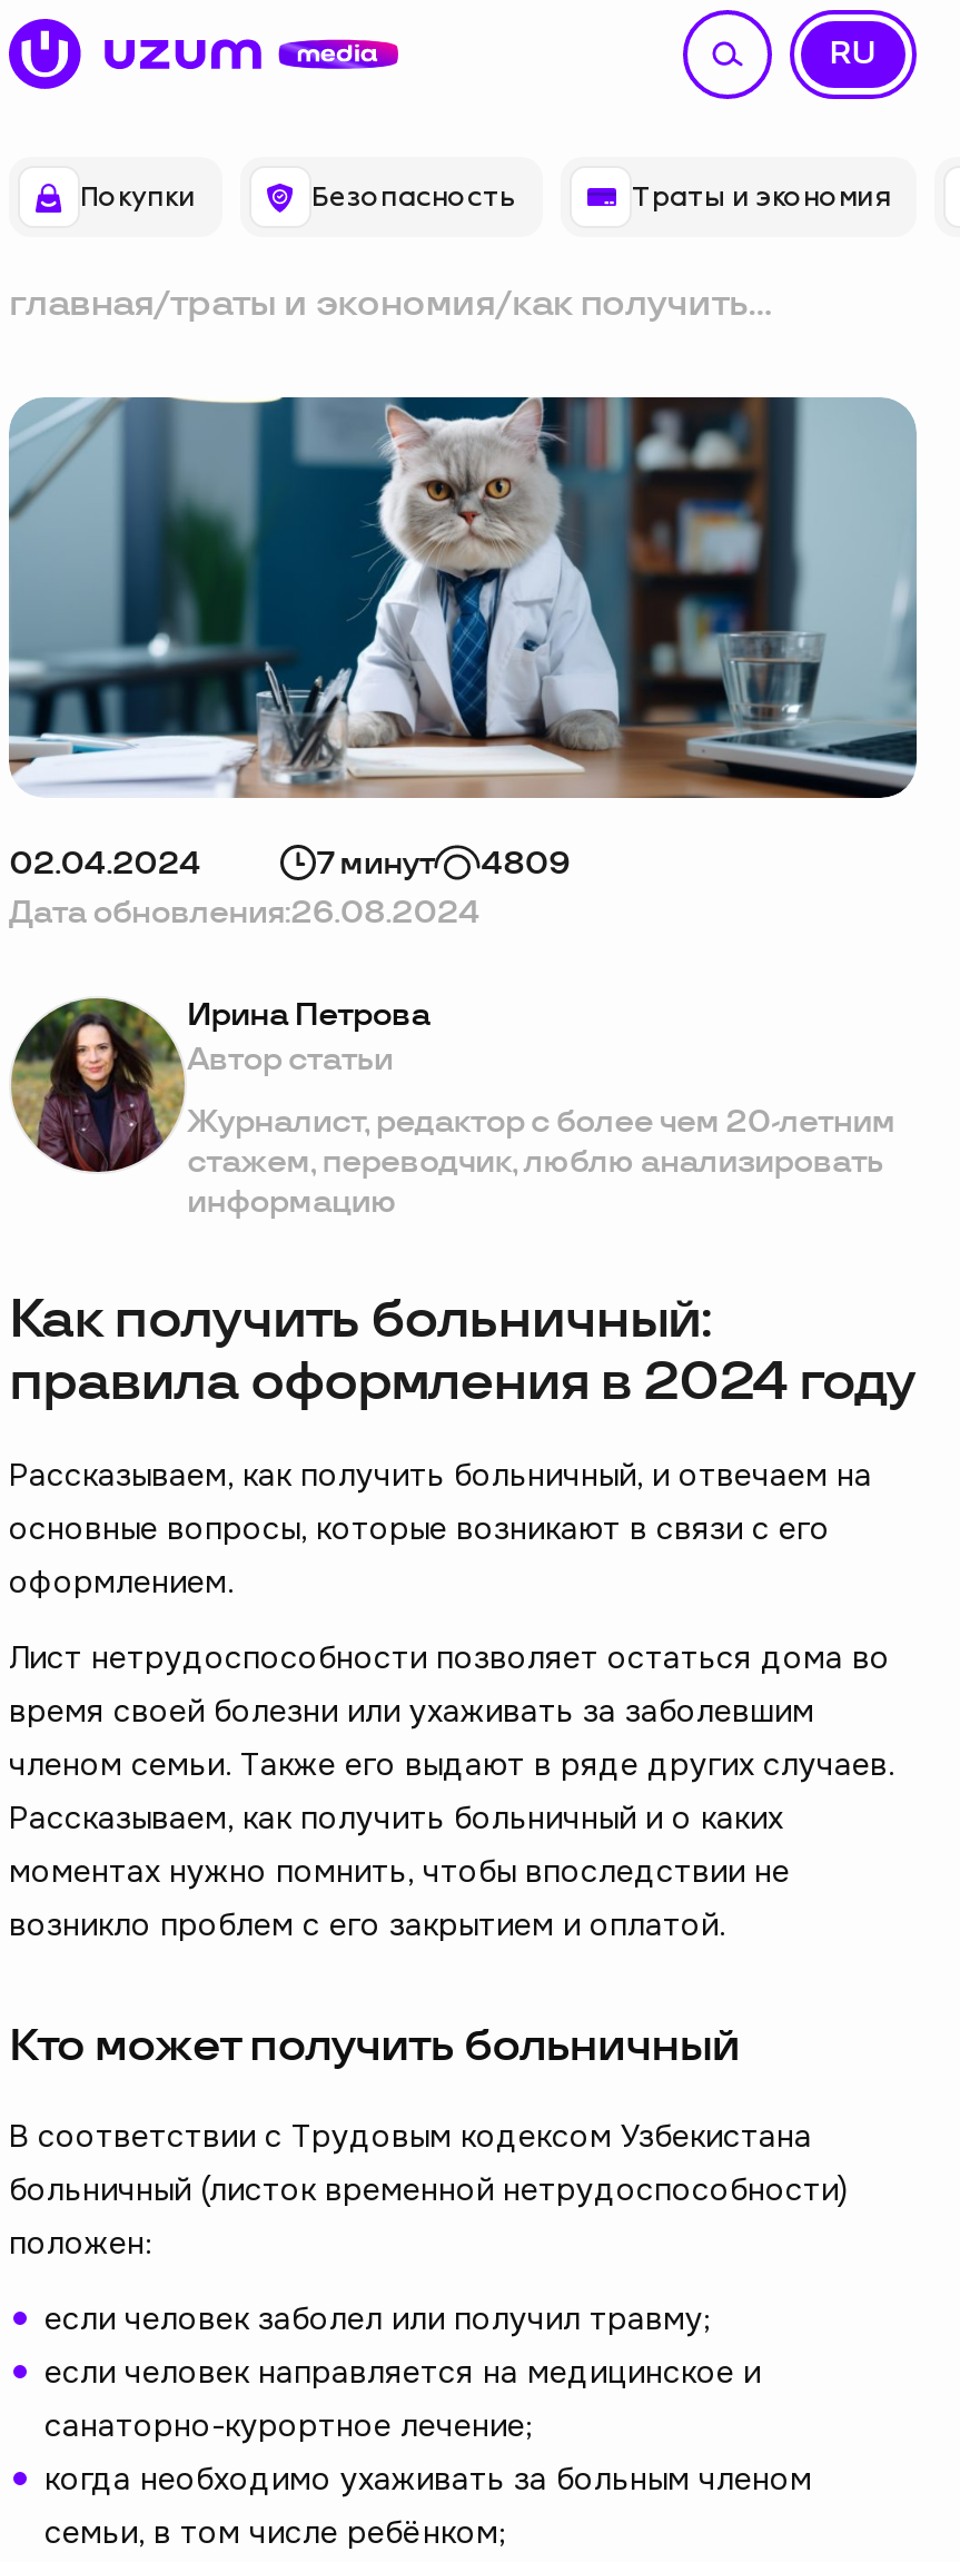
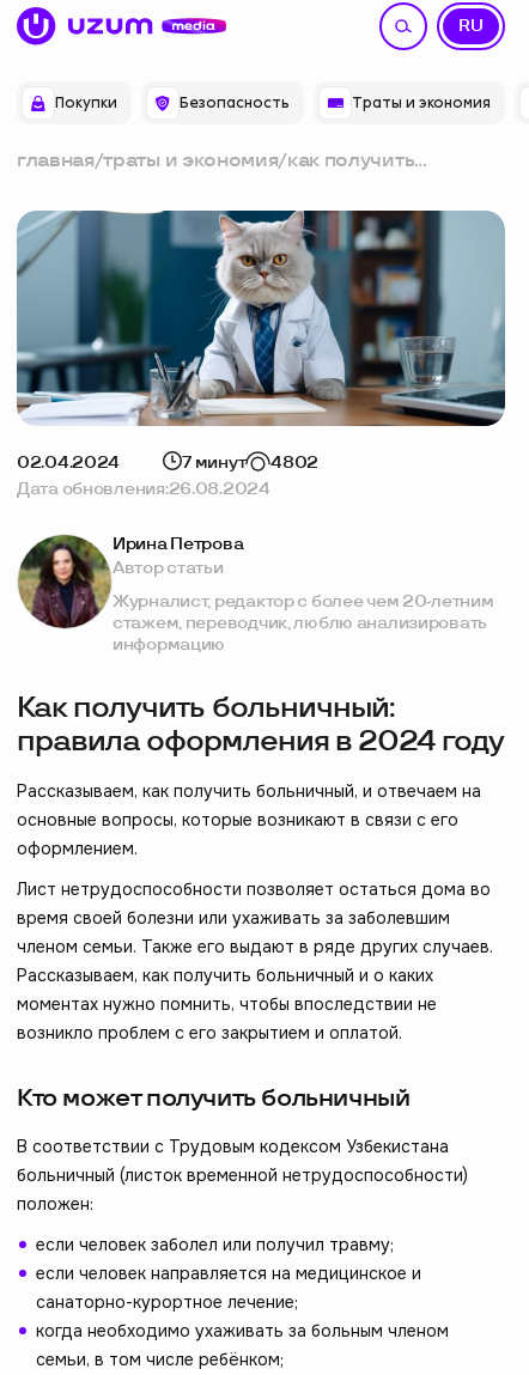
- 7 минут 4809
+ 7 минут 4802
